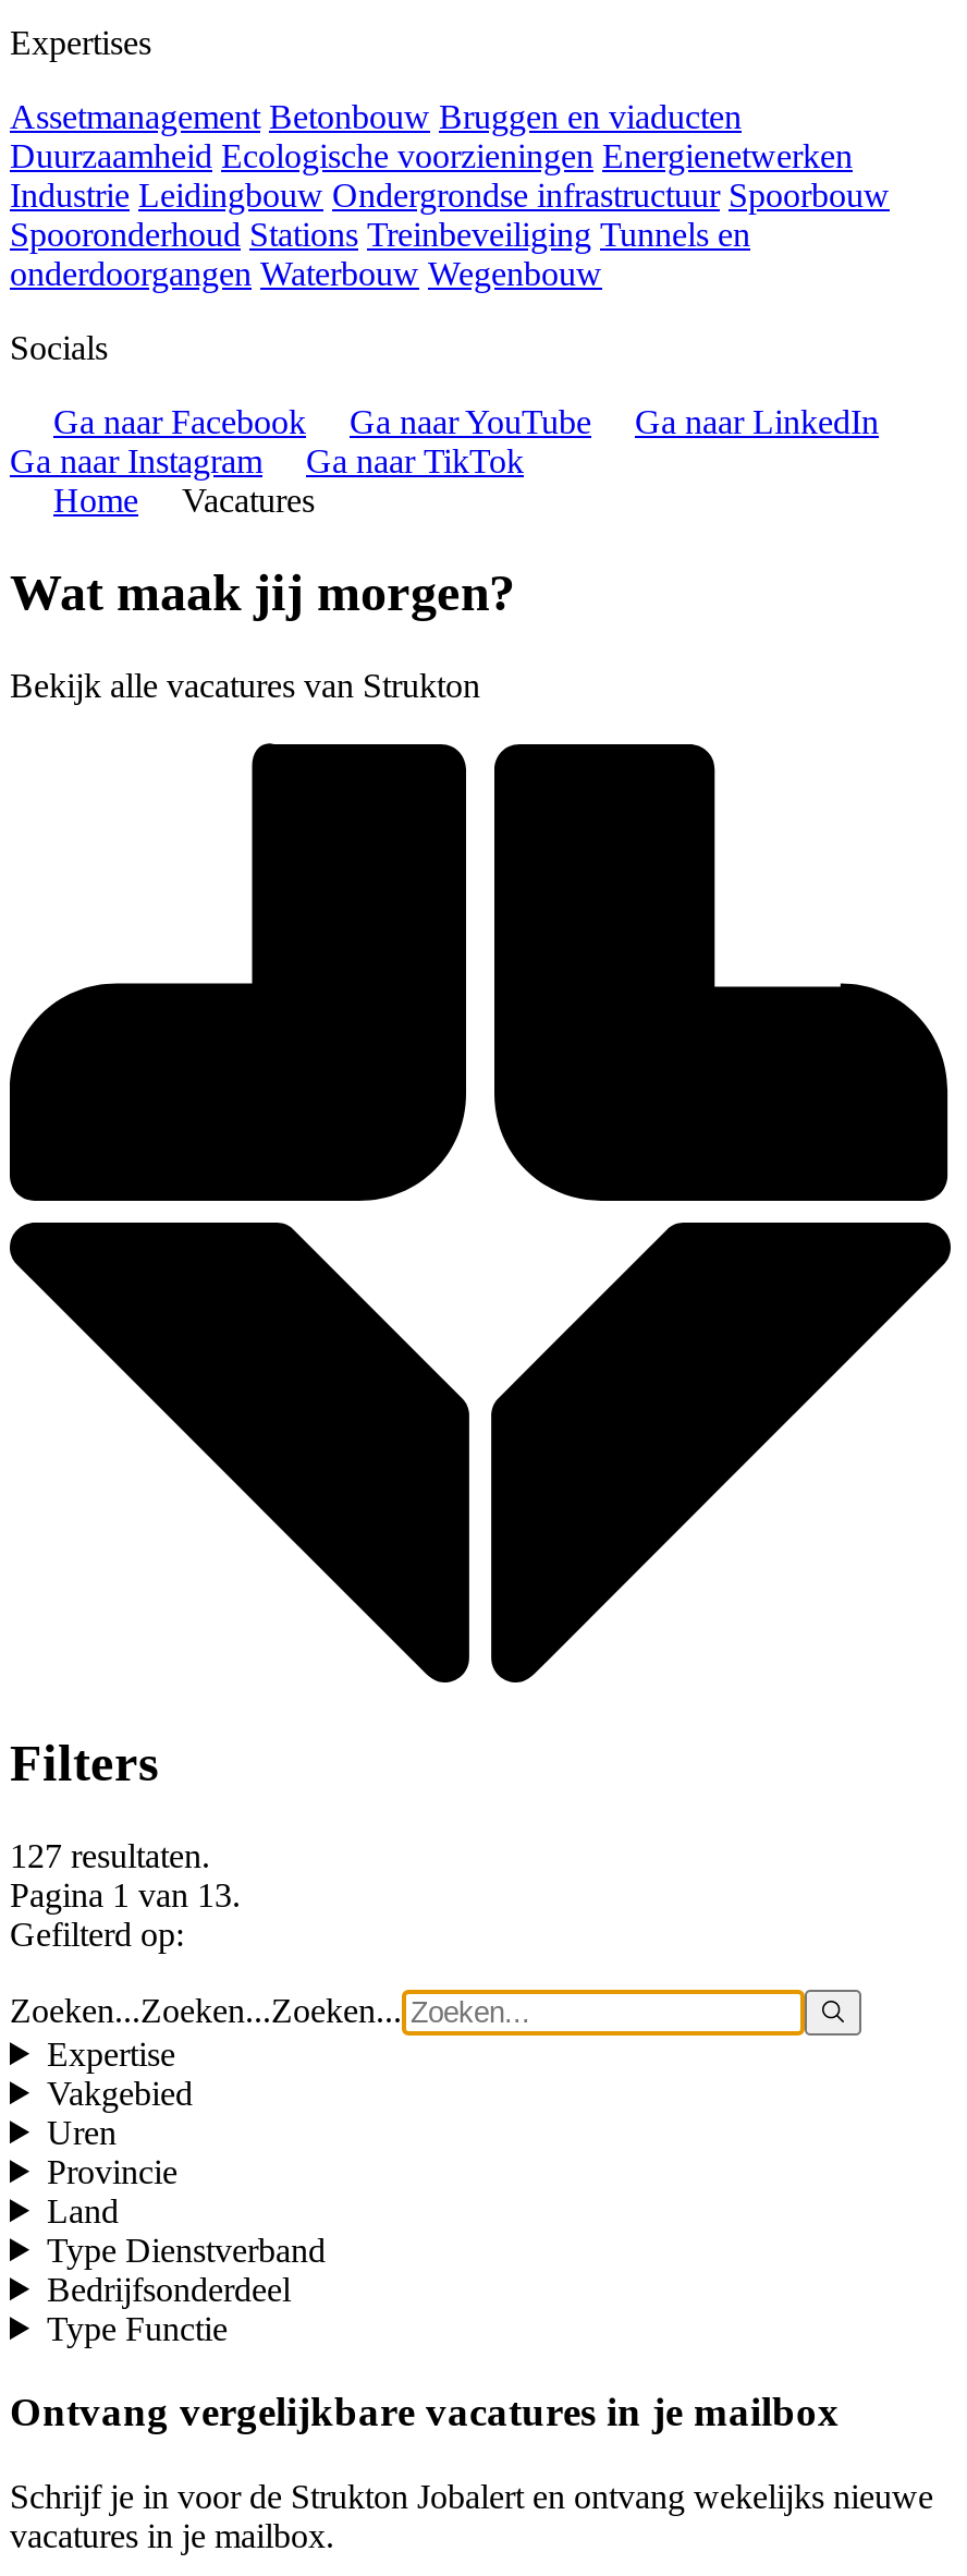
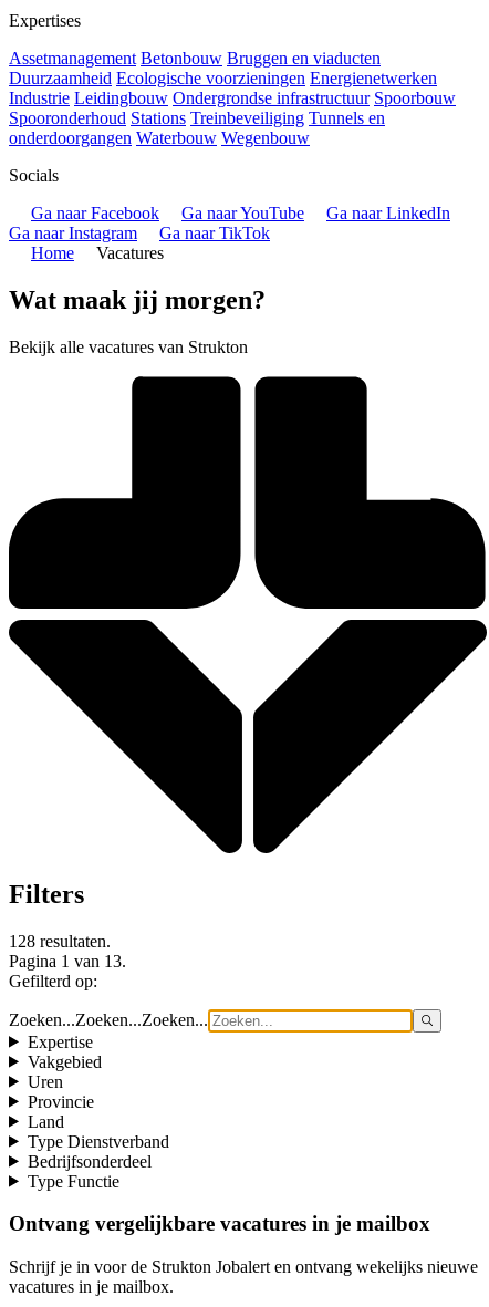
- 127 resultaten.
+ 128 resultaten.
